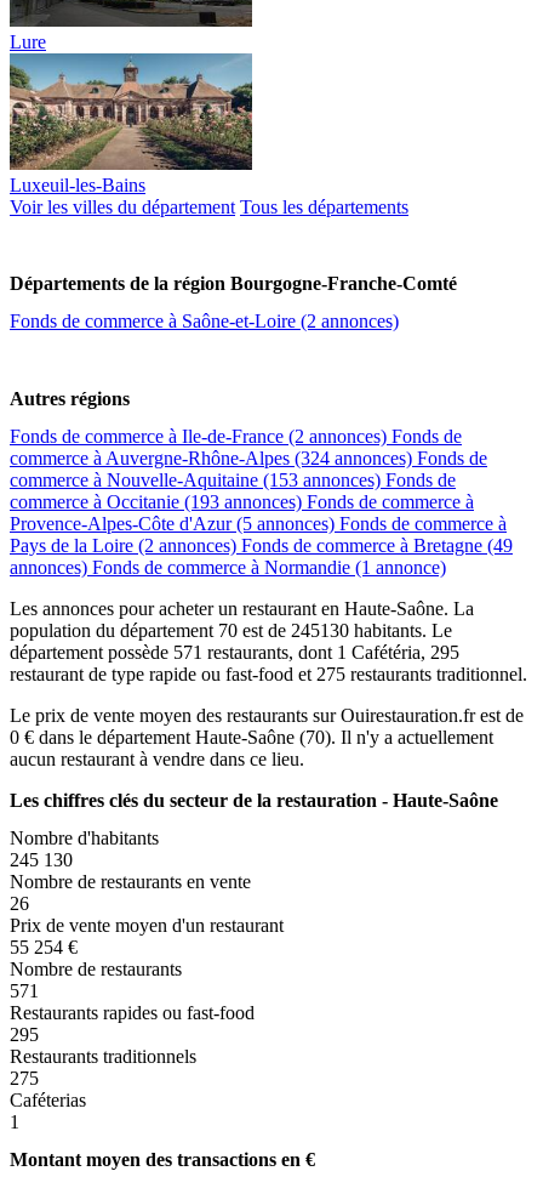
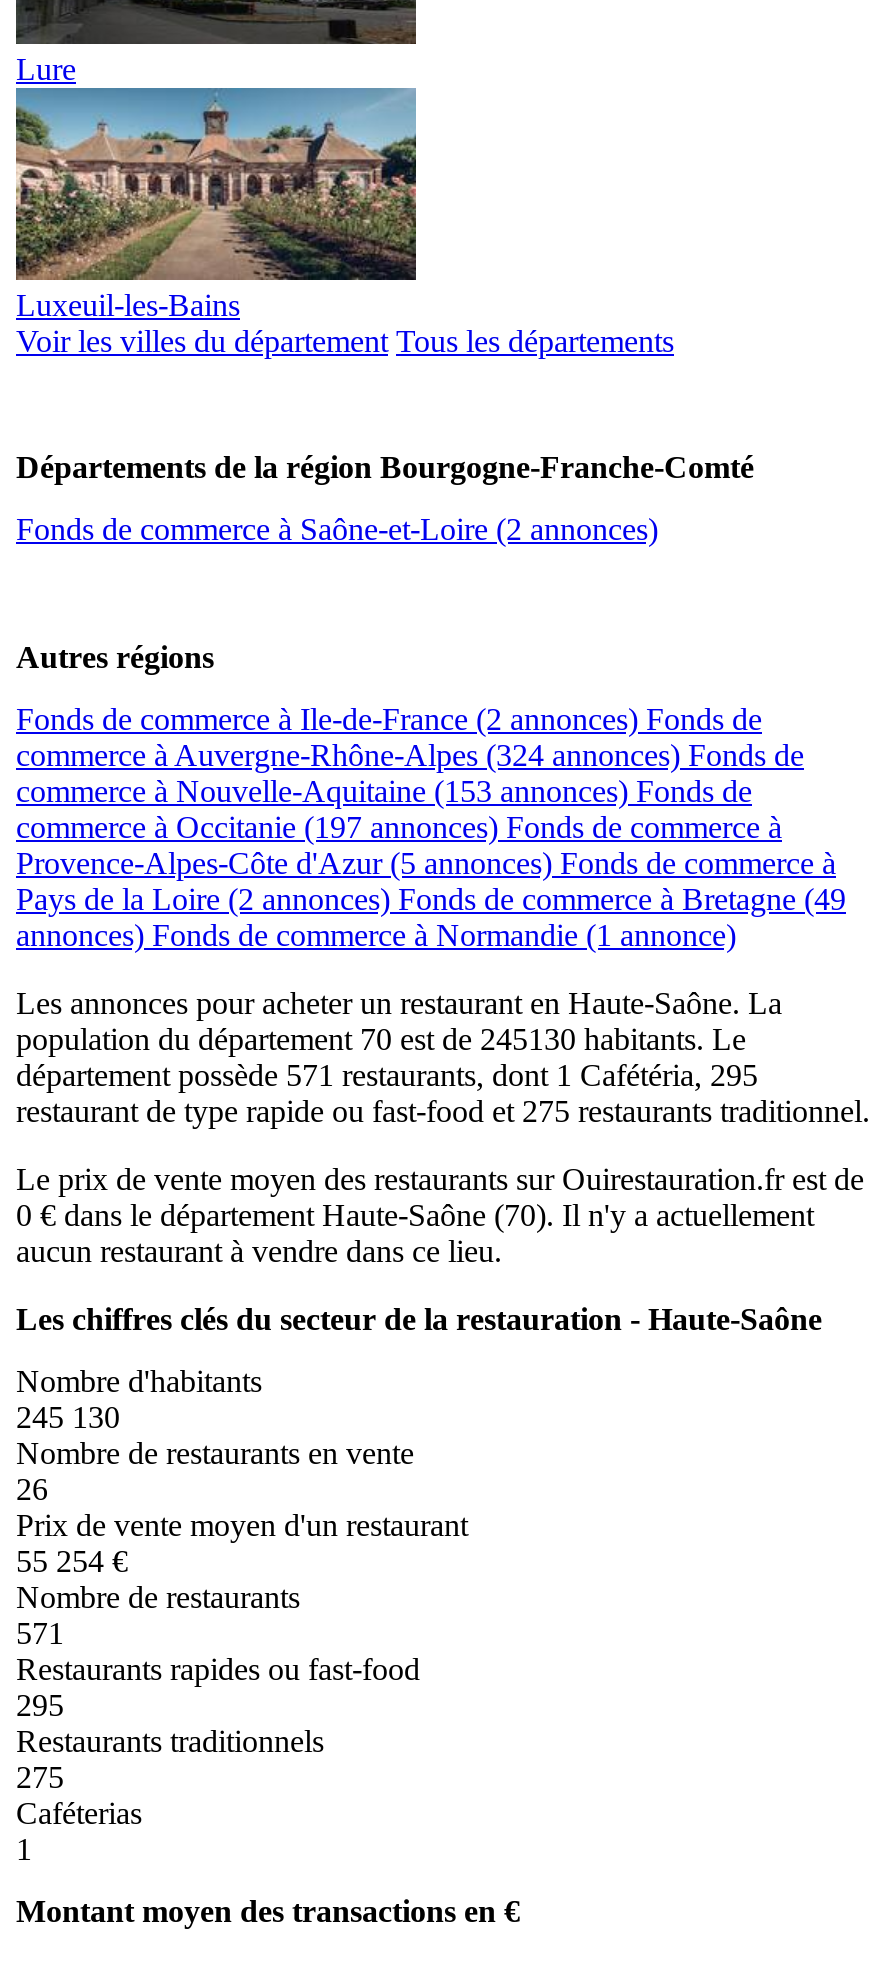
- commerce à Occitanie (193 annonces) Fonds de commerce à
+ commerce à Occitanie (197 annonces) Fonds de commerce à
